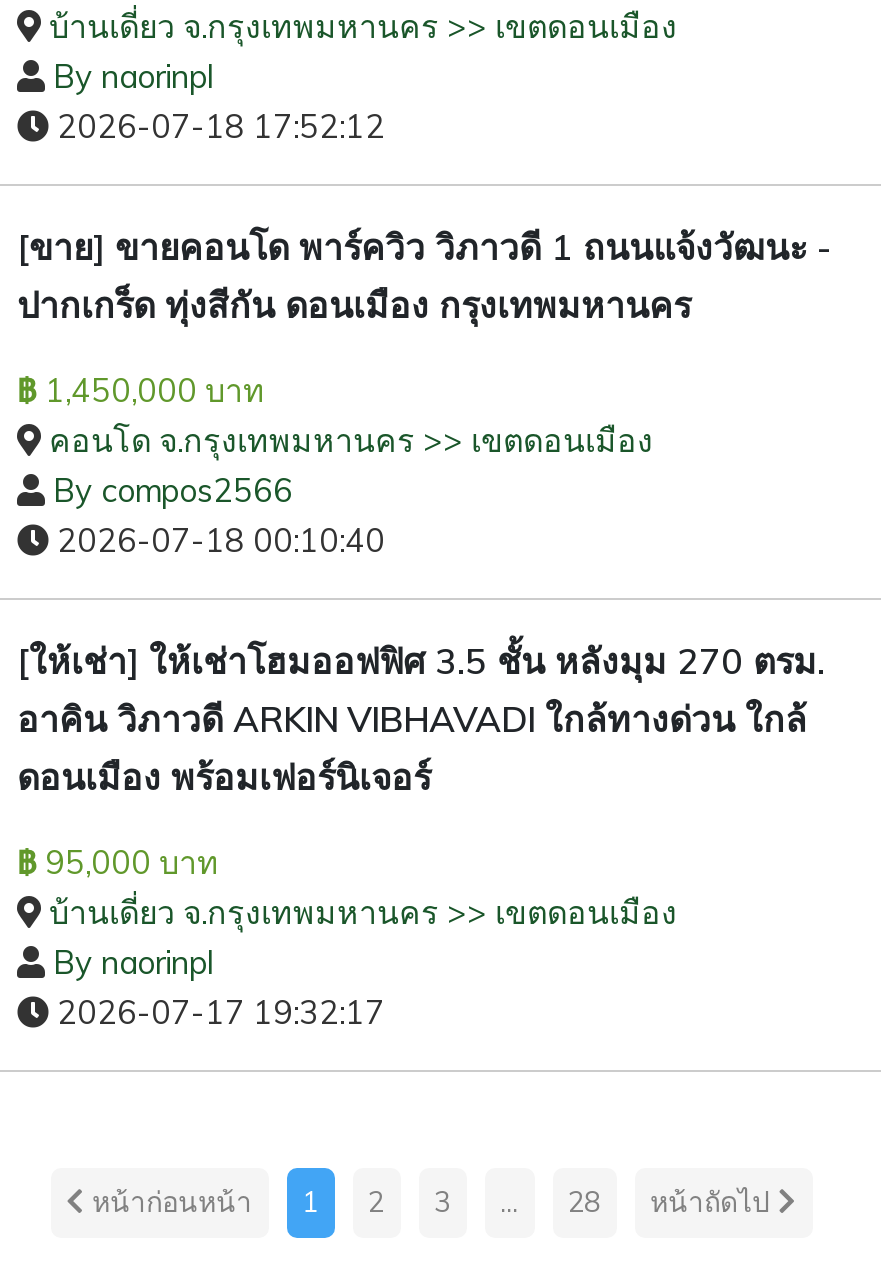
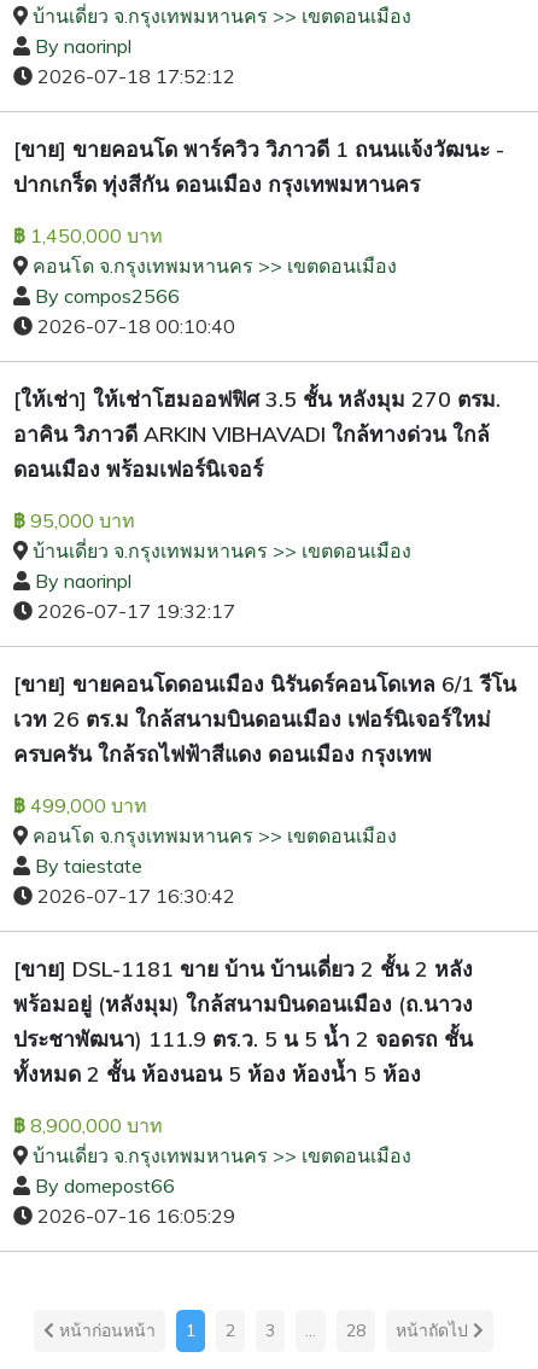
+ [ขาย] ขายคอนโดดอนเมือง นิรันดร์คอนโดเทล 6/1 รีโน
+ เวท 26 ตร.ม ใกล้สนามบินดอนเมือง เฟอร์นิเจอร์ใหม่
+ ครบครัน ใกล้รถไฟฟ้าสีแดง ดอนเมือง กรุงเทพ
+ ฿499,000 บาท
+ คอนโด จ.กรุงเทพมหานคร >> เขตดอนเมือง
+ By taiestate
+ 2026-07-17 16:30:42
+ [ขาย] DSL-1181 ขาย บ้าน บ้านเดี่ยว 2 ชั้น 2 หลัง
+ พร้อมอยู่ (หลังมุม) ใกล้สนามบินดอนเมือง (ถ.นาวง
+ ประชาพัฒนา) 111.9 ตร.ว. 5 น 5 น้ำ 2 จอดรถ ชั้น
+ ทั้งหมด 2 ชั้น ห้องนอน 5 ห้อง ห้องน้ำ 5 ห้อง
+ ฿8,900,000 บาท
+ บ้านเดี่ยว จ.กรุงเทพมหานคร >> เขตดอนเมือง
+ By domepost66
+ 2026-07-16 16:05:29
